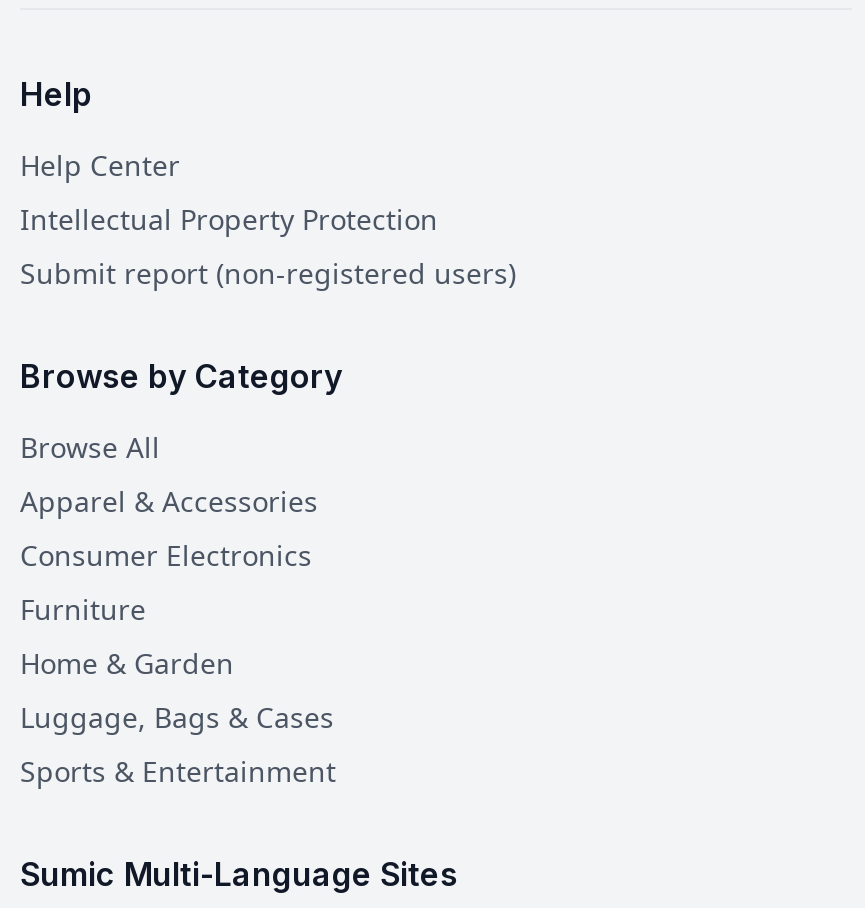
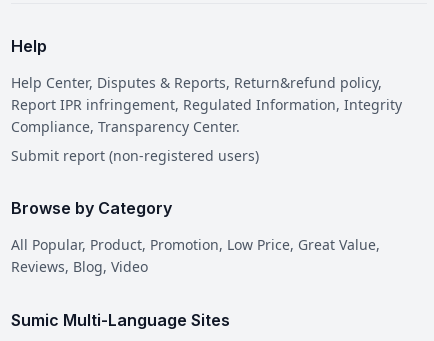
- Help Center
- Intellectual Property Protection
+ Help Center, Disputes & Reports, Return&refund policy,
+ Report IPR infringement, Regulated Information, Integrity
+ Compliance, Transparency Center.

moved down: Submit report (non-registered users) | Browse by Category

- Browse All
- Apparel & Accessories
- Consumer Electronics
- Furniture
- Home & Garden
- Luggage, Bags & Cases
- Sports & Entertainment
+ All Popular, Product, Promotion, Low Price, Great Value,
+ Reviews, Blog, Video
